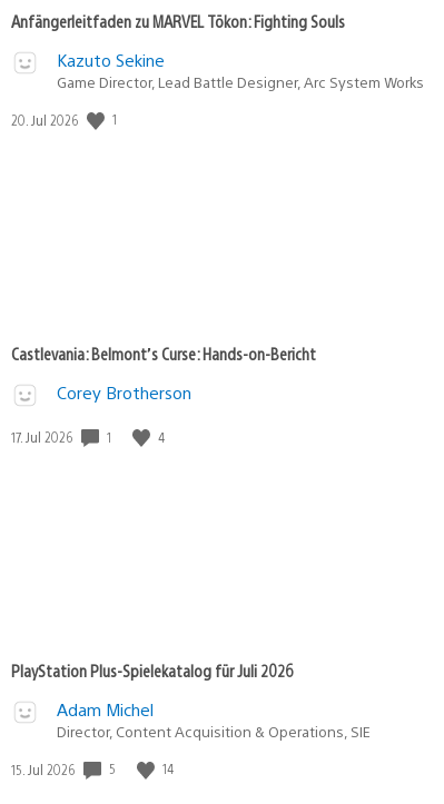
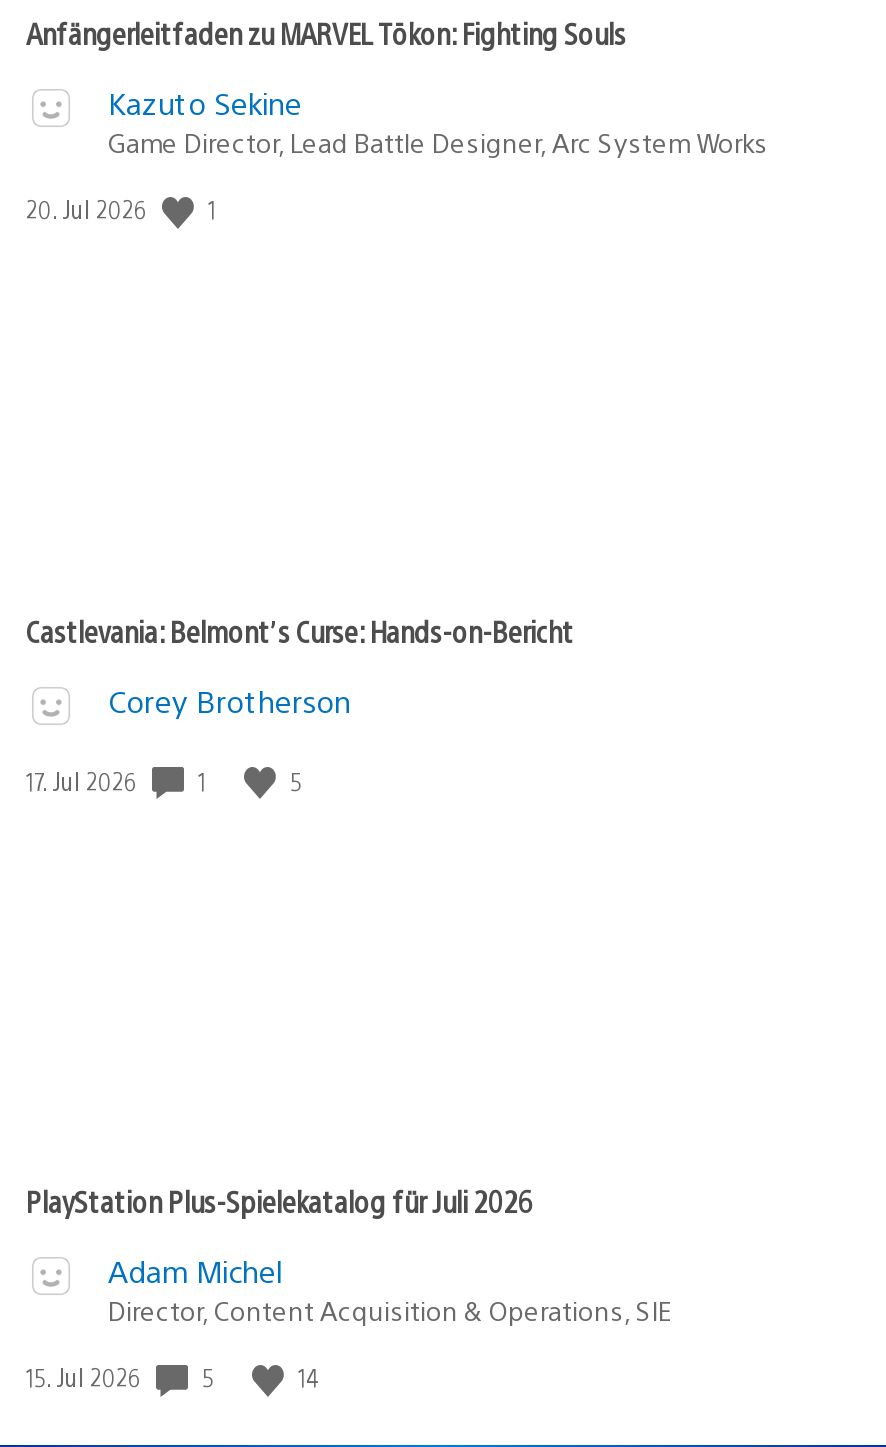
- 4
+ 5
